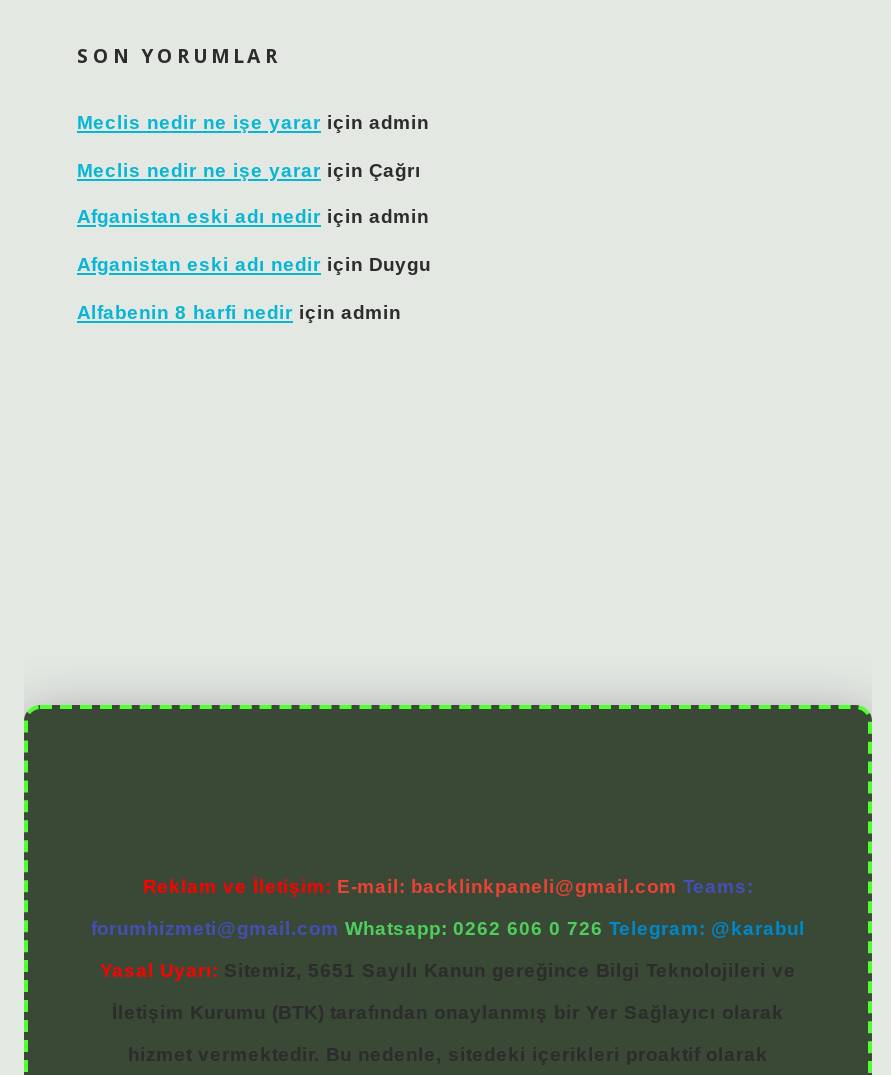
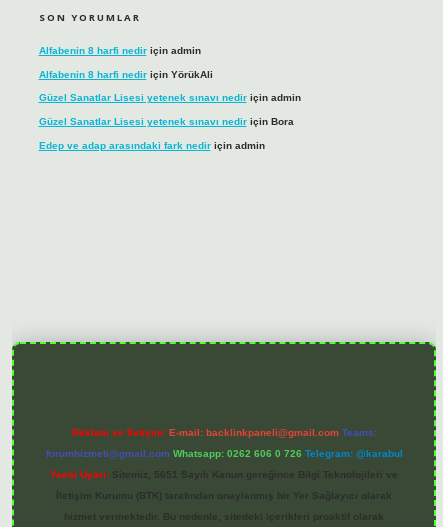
- Meclis nedir ne işe yarar için admin
- Meclis nedir ne işe yarar için Çağrı
- Afganistan eski adı nedir için admin
- Afganistan eski adı nedir için Duygu

moved up: Alfabenin 8 harfi nedir için admin

+ Alfabenin 8 harfi nedir için YörükAli
+ Güzel Sanatlar Lisesi yetenek sınavı nedir için admin
+ Güzel Sanatlar Lisesi yetenek sınavı nedir için Bora
+ Edep ve adap arasındaki fark nedir için admin
